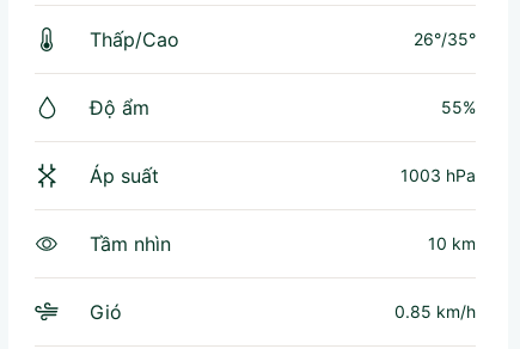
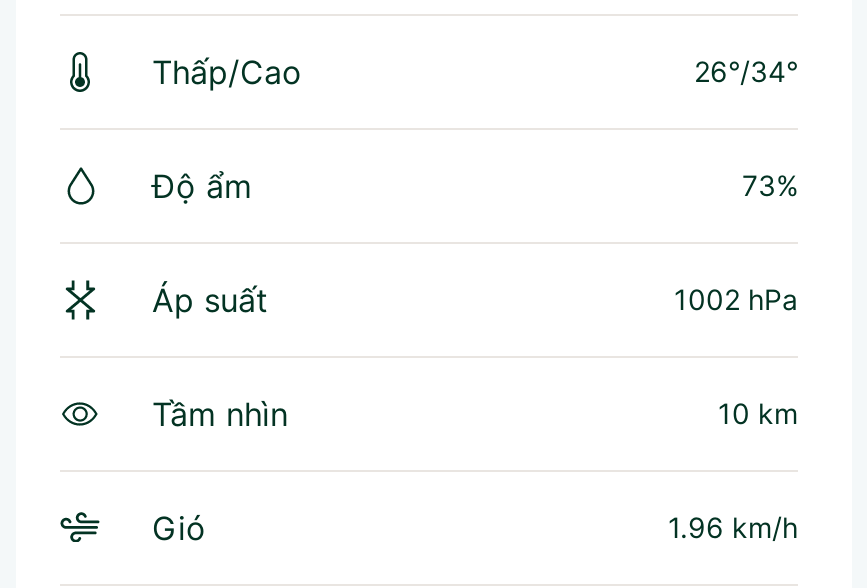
- 26°/35°
+ 26°/34°

- 55%
+ 73%

- 1003 hPa
+ 1002 hPa

- 0.85 km/h
+ 1.96 km/h
